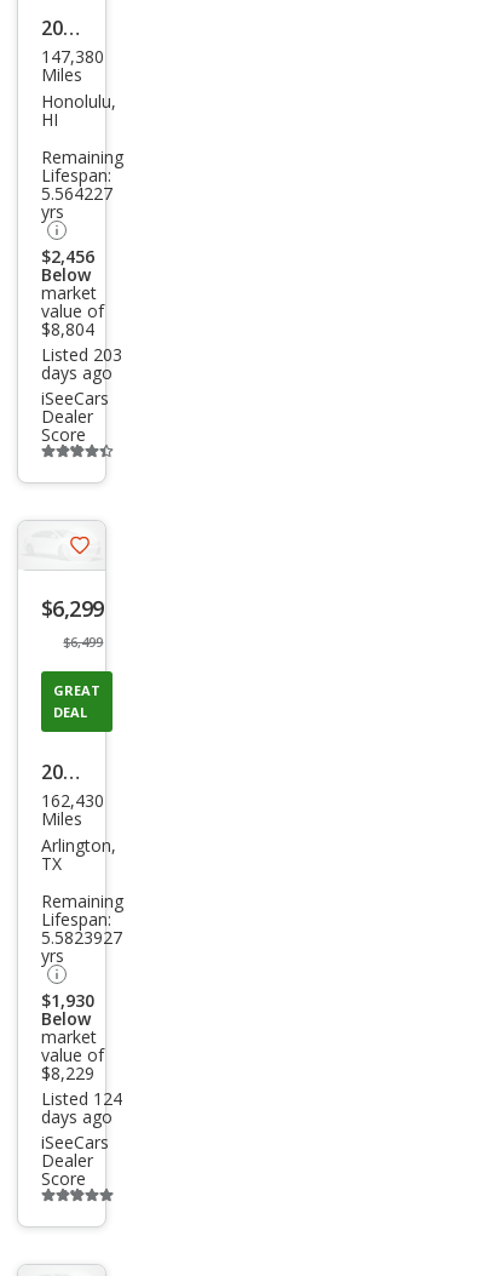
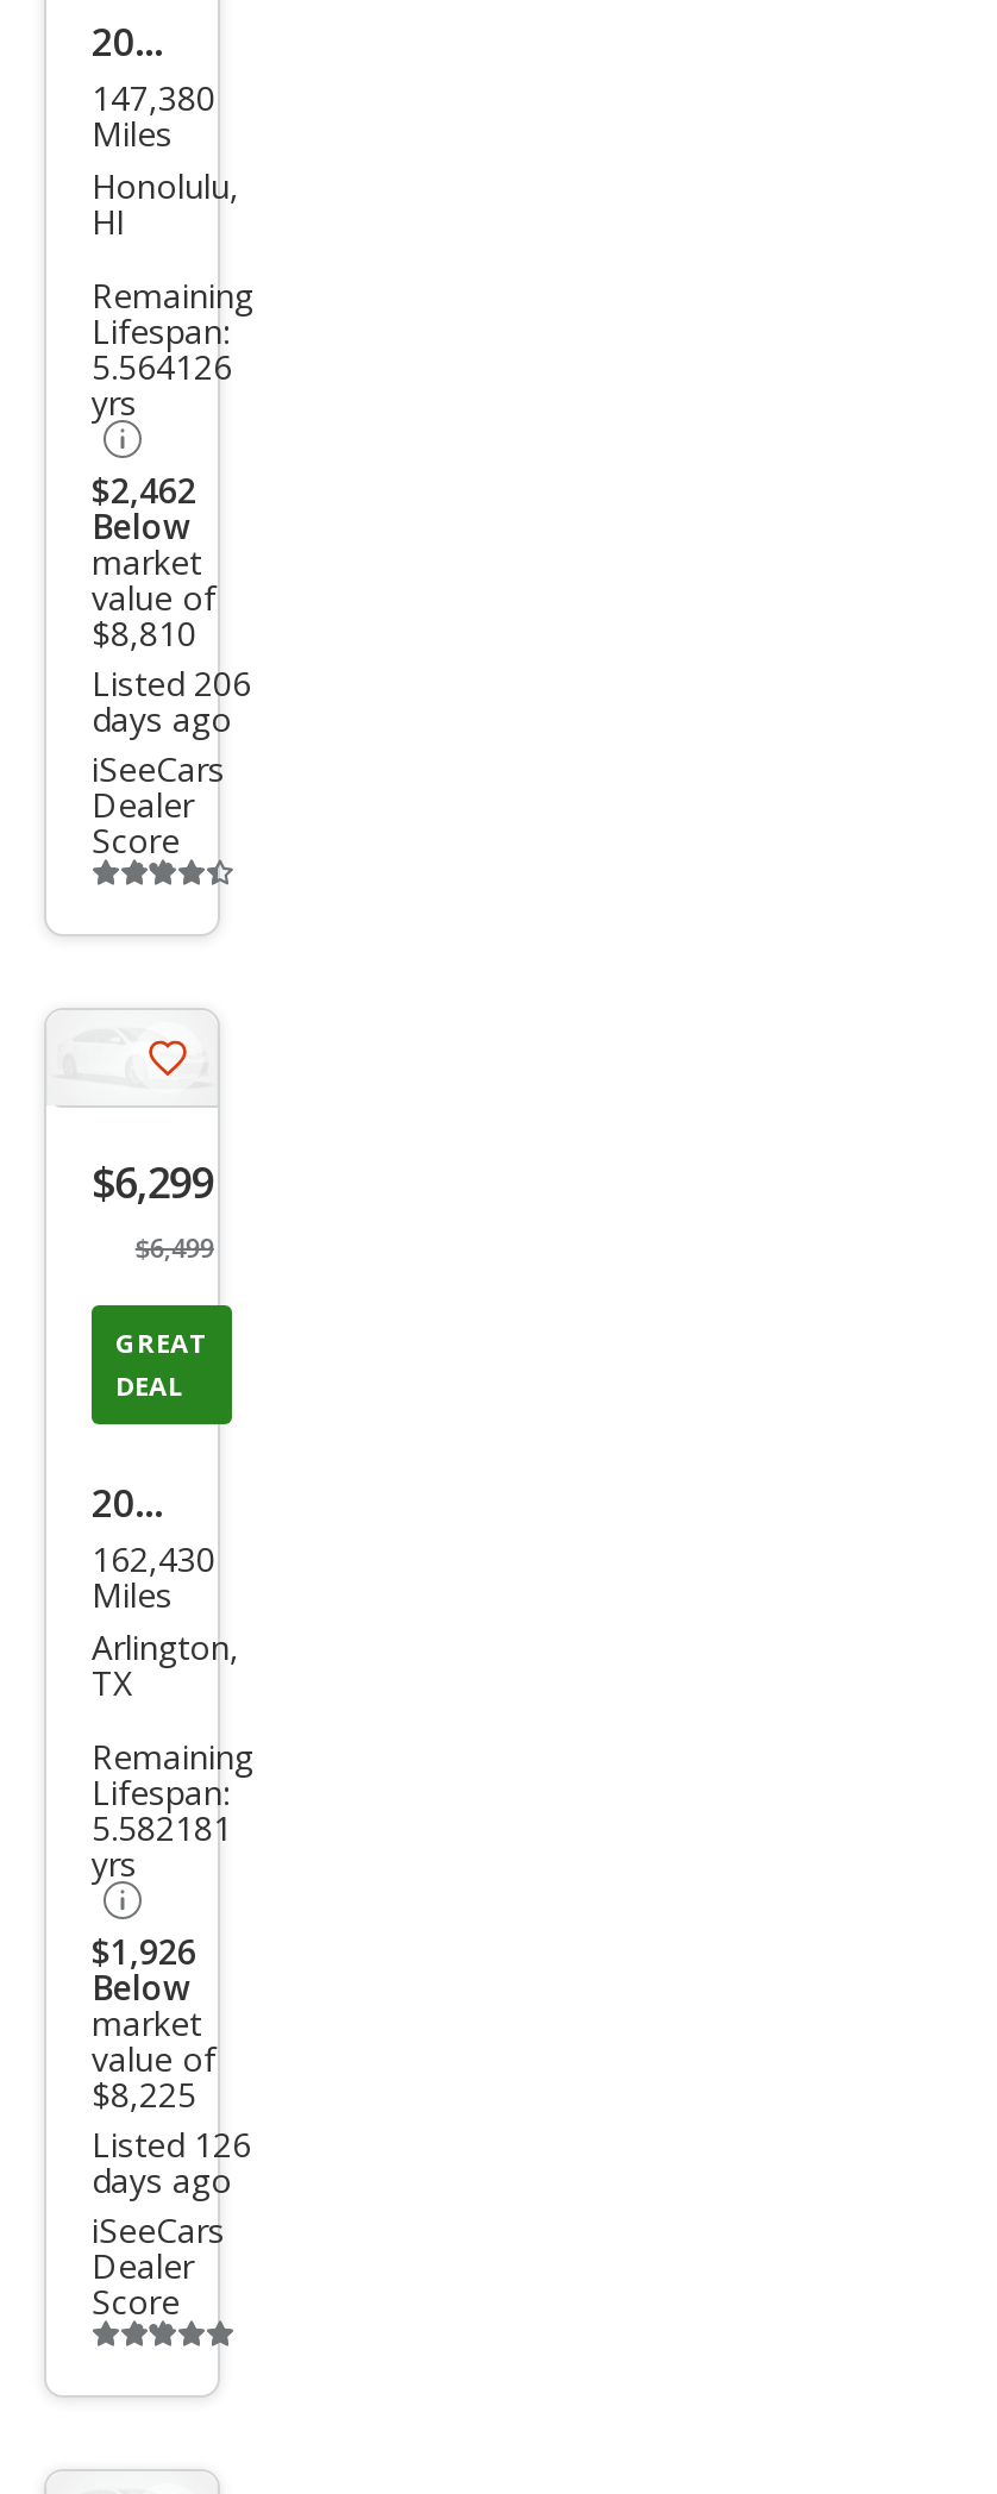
- 5.564227
+ 5.564126

- $2,456
+ $2,462

- $8,804
+ $8,810

- Listed 203
+ Listed 206

- 5.5823927
+ 5.582181

- $1,930
+ $1,926

- $8,229
+ $8,225

- Listed 124
+ Listed 126
